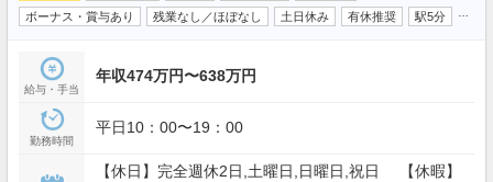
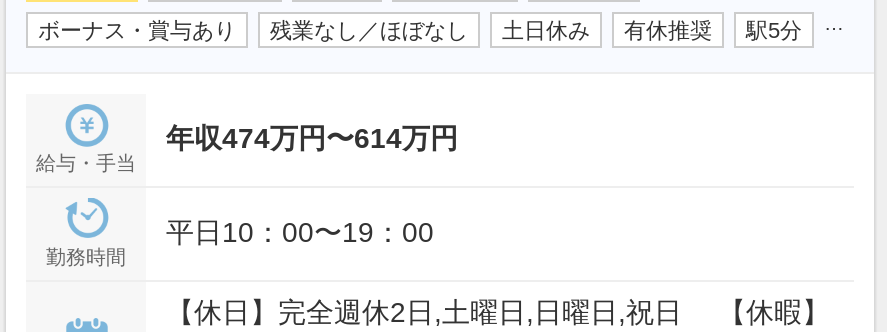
- 年収474万円〜638万円
+ 年収474万円〜614万円
